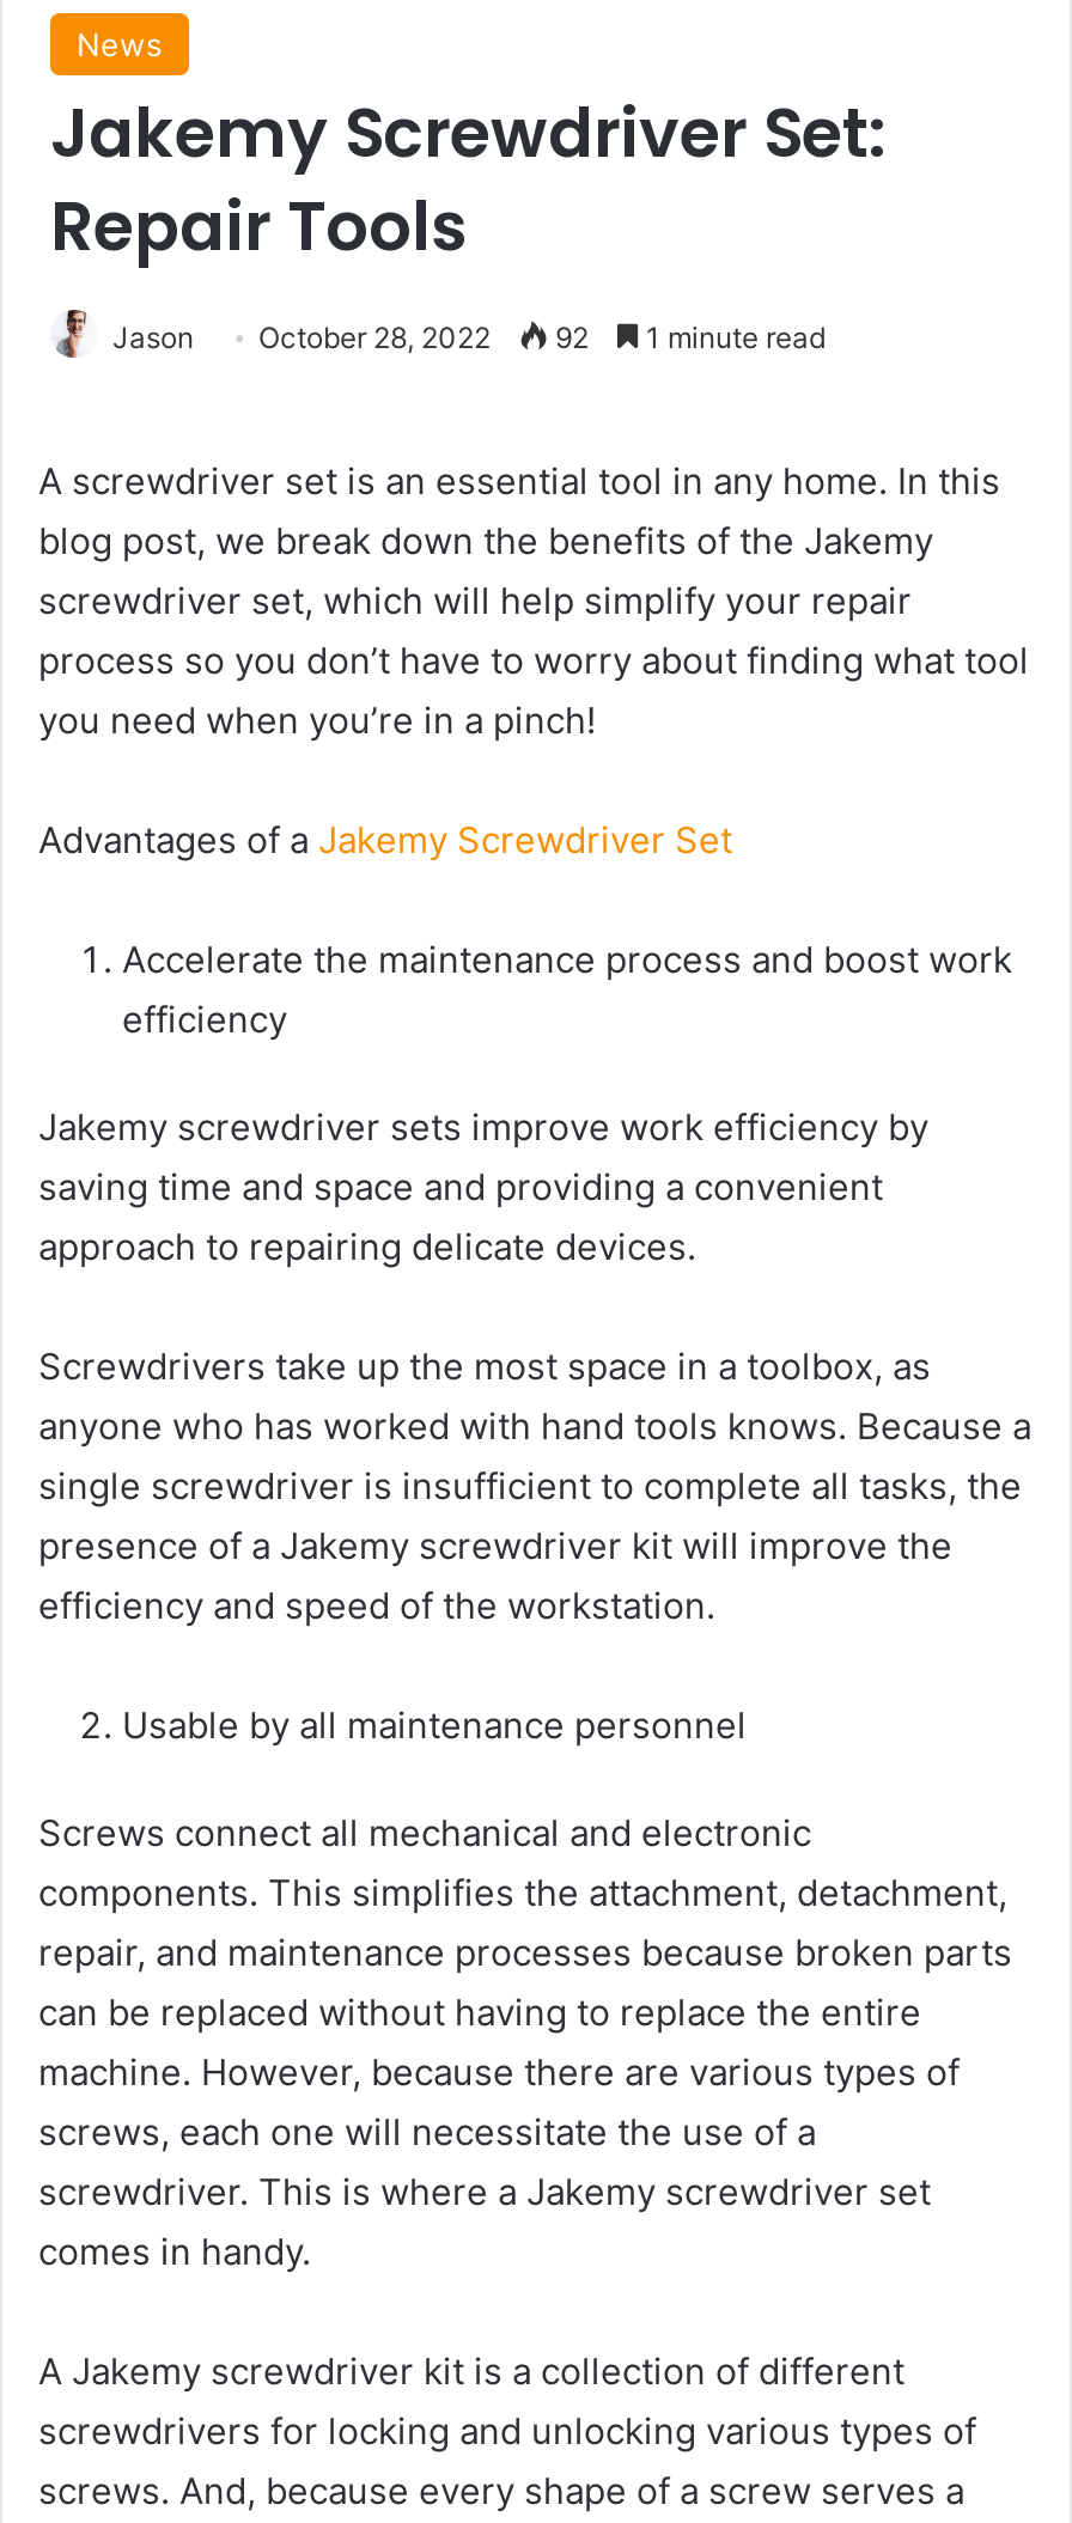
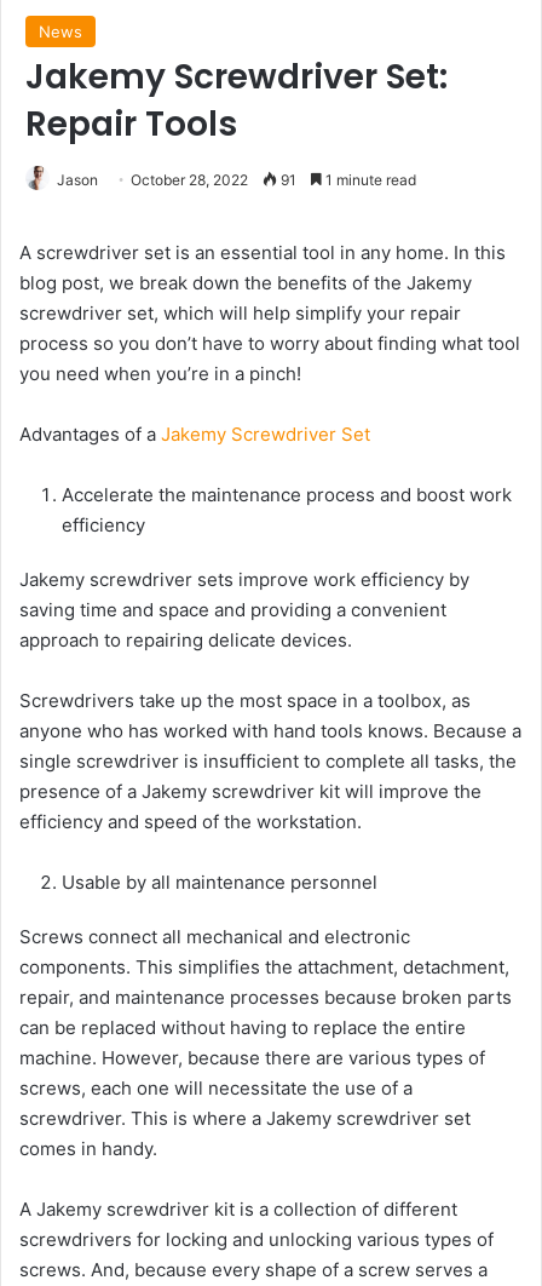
- Jason October 28, 2022 92 1 minute read
+ Jason October 28, 2022 91 1 minute read
